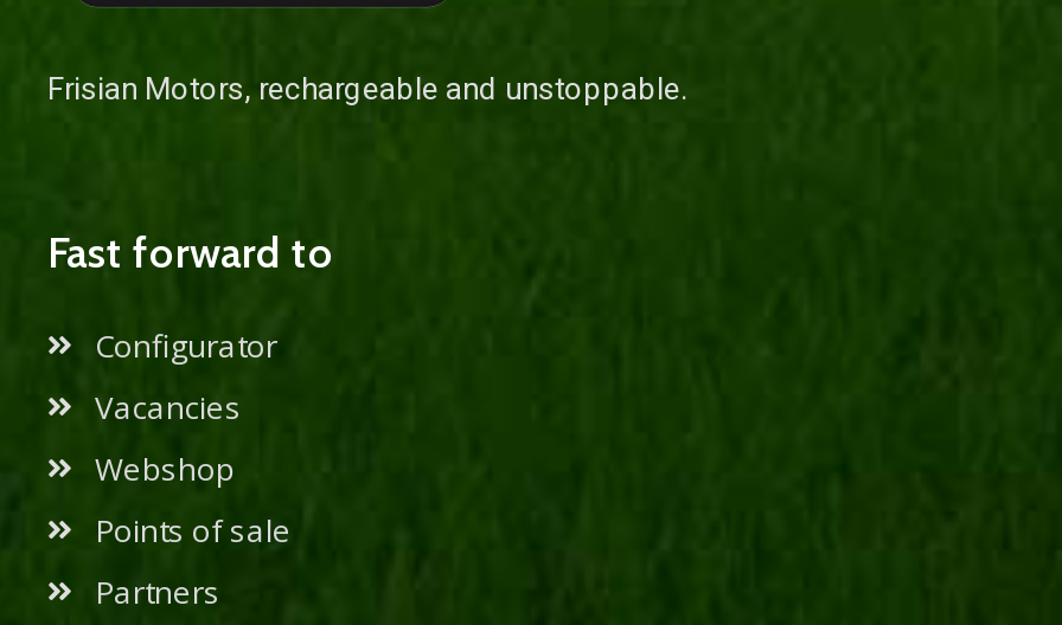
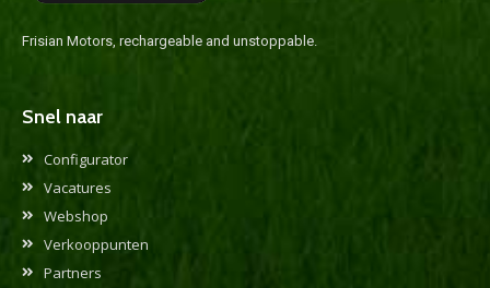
- Fast forward to
+ Snel naar

- Vacancies
+ Vacatures

- Points of sale
+ Verkooppunten
